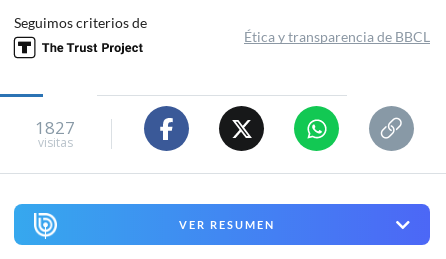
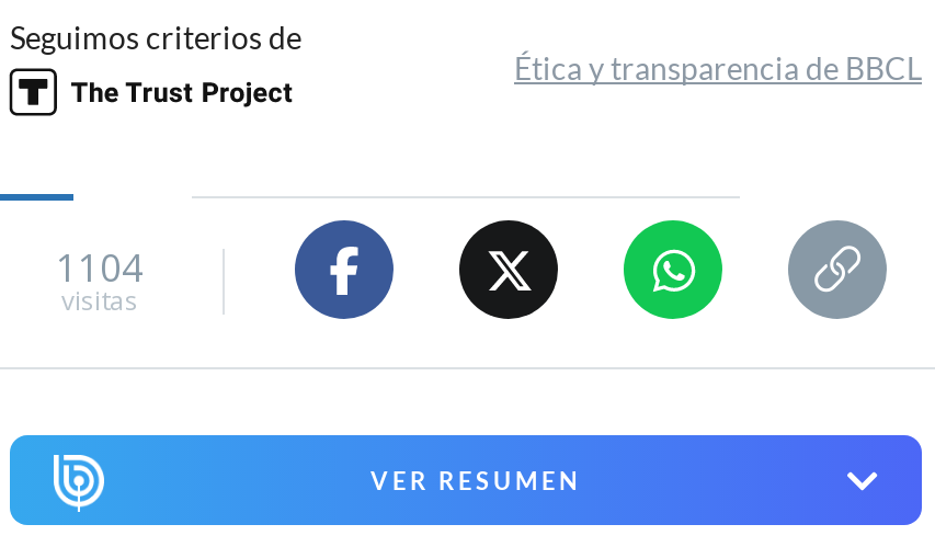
- 1827
+ 1104
